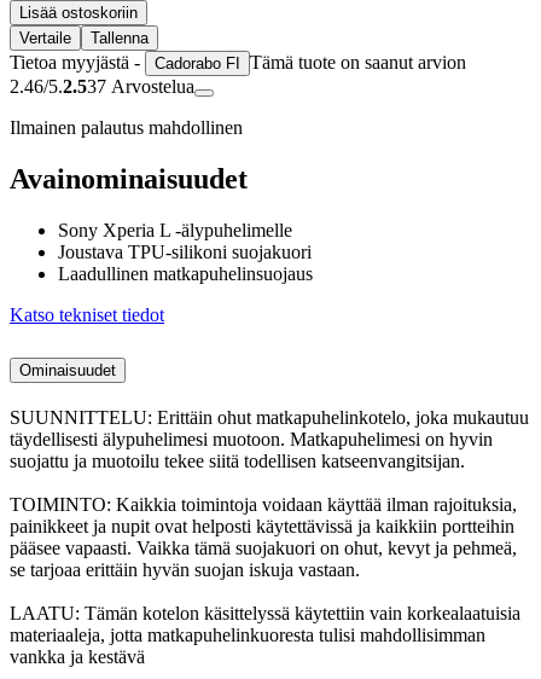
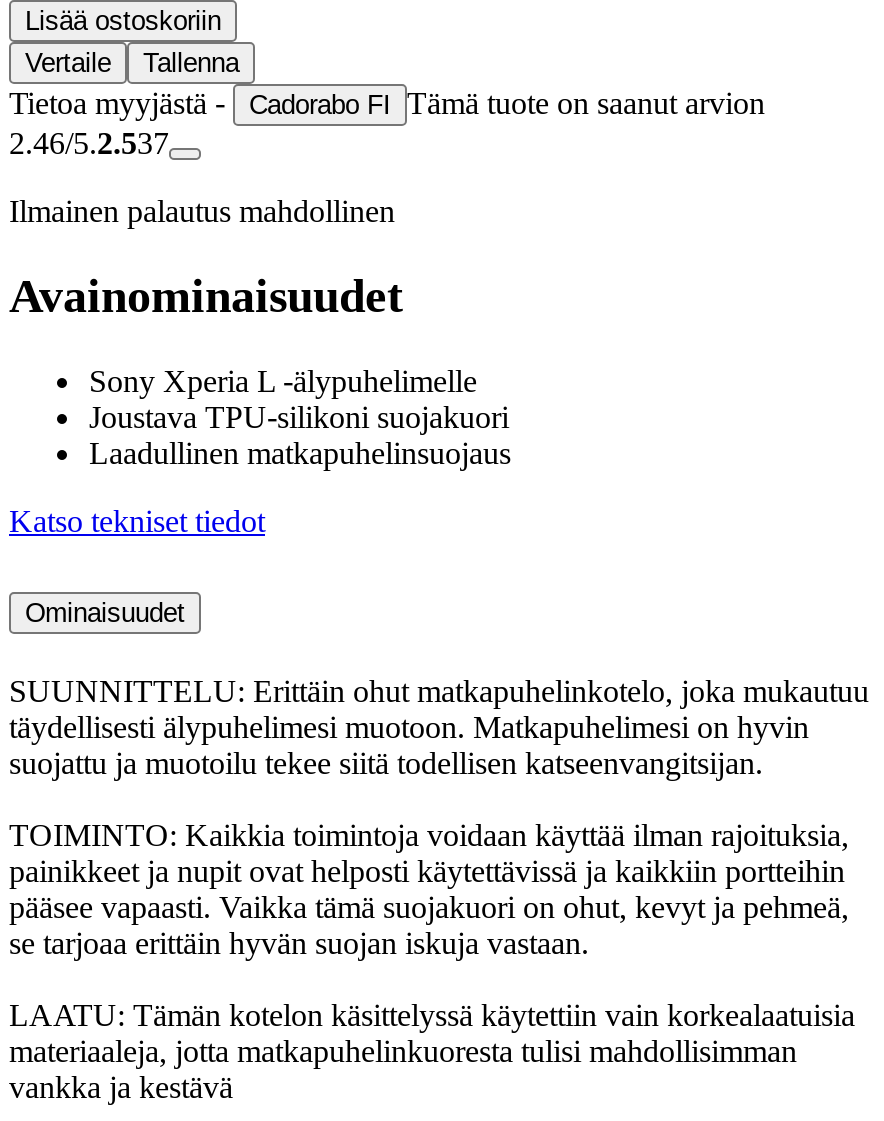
- 2.46/5.2.537 Arvostelua
+ 2.46/5.2.537
